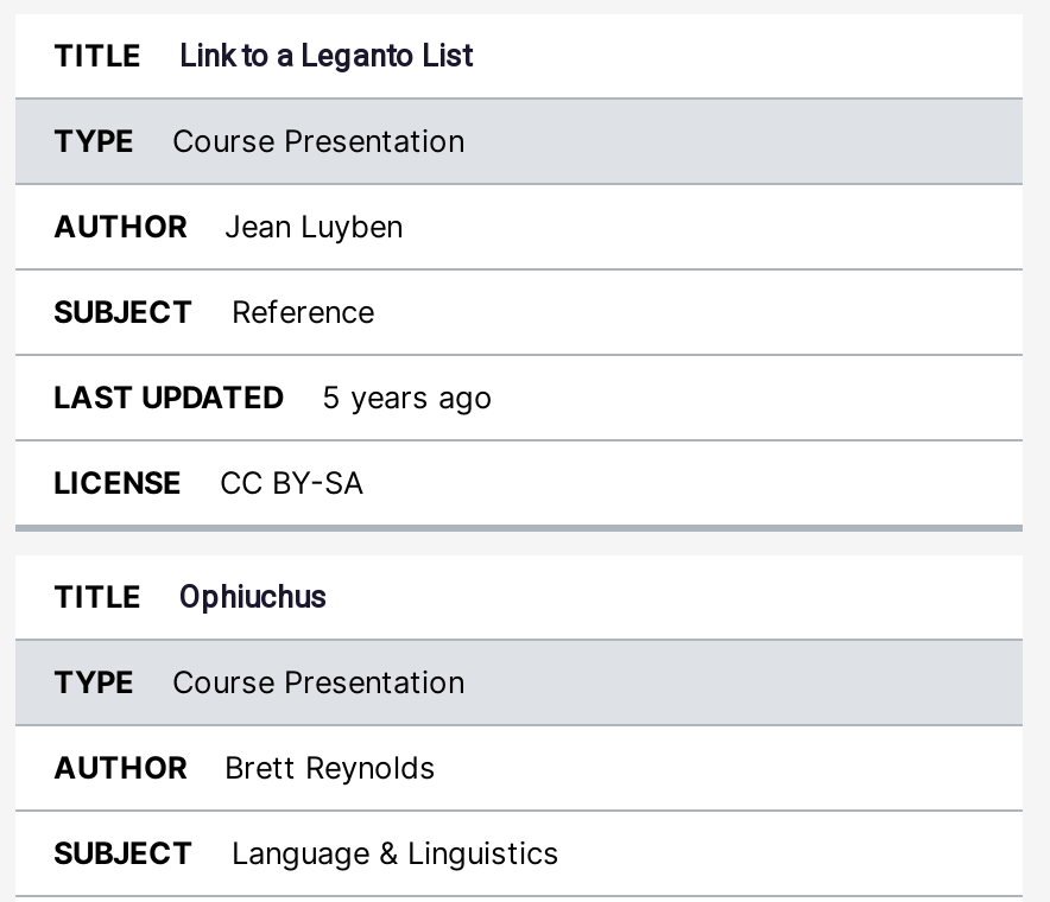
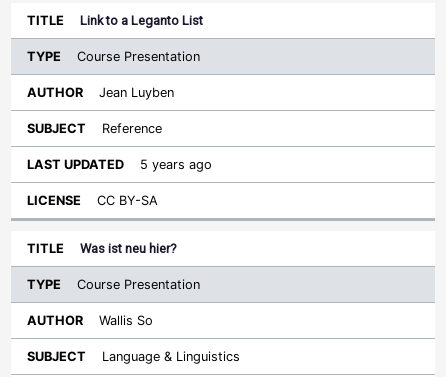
- Ophiuchus
+ Was ist neu hier?

- Brett Reynolds
+ Wallis So
